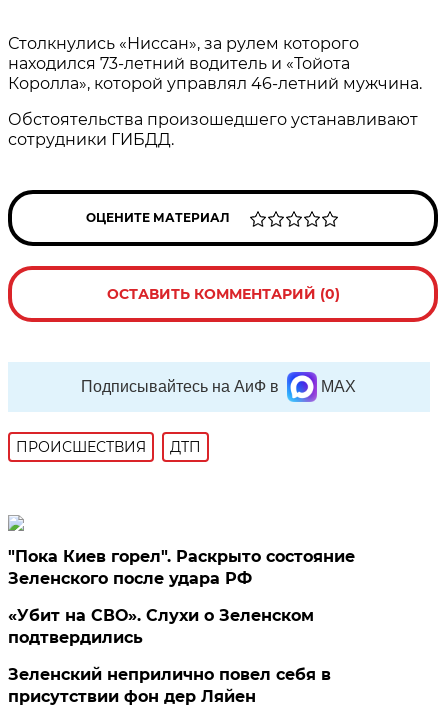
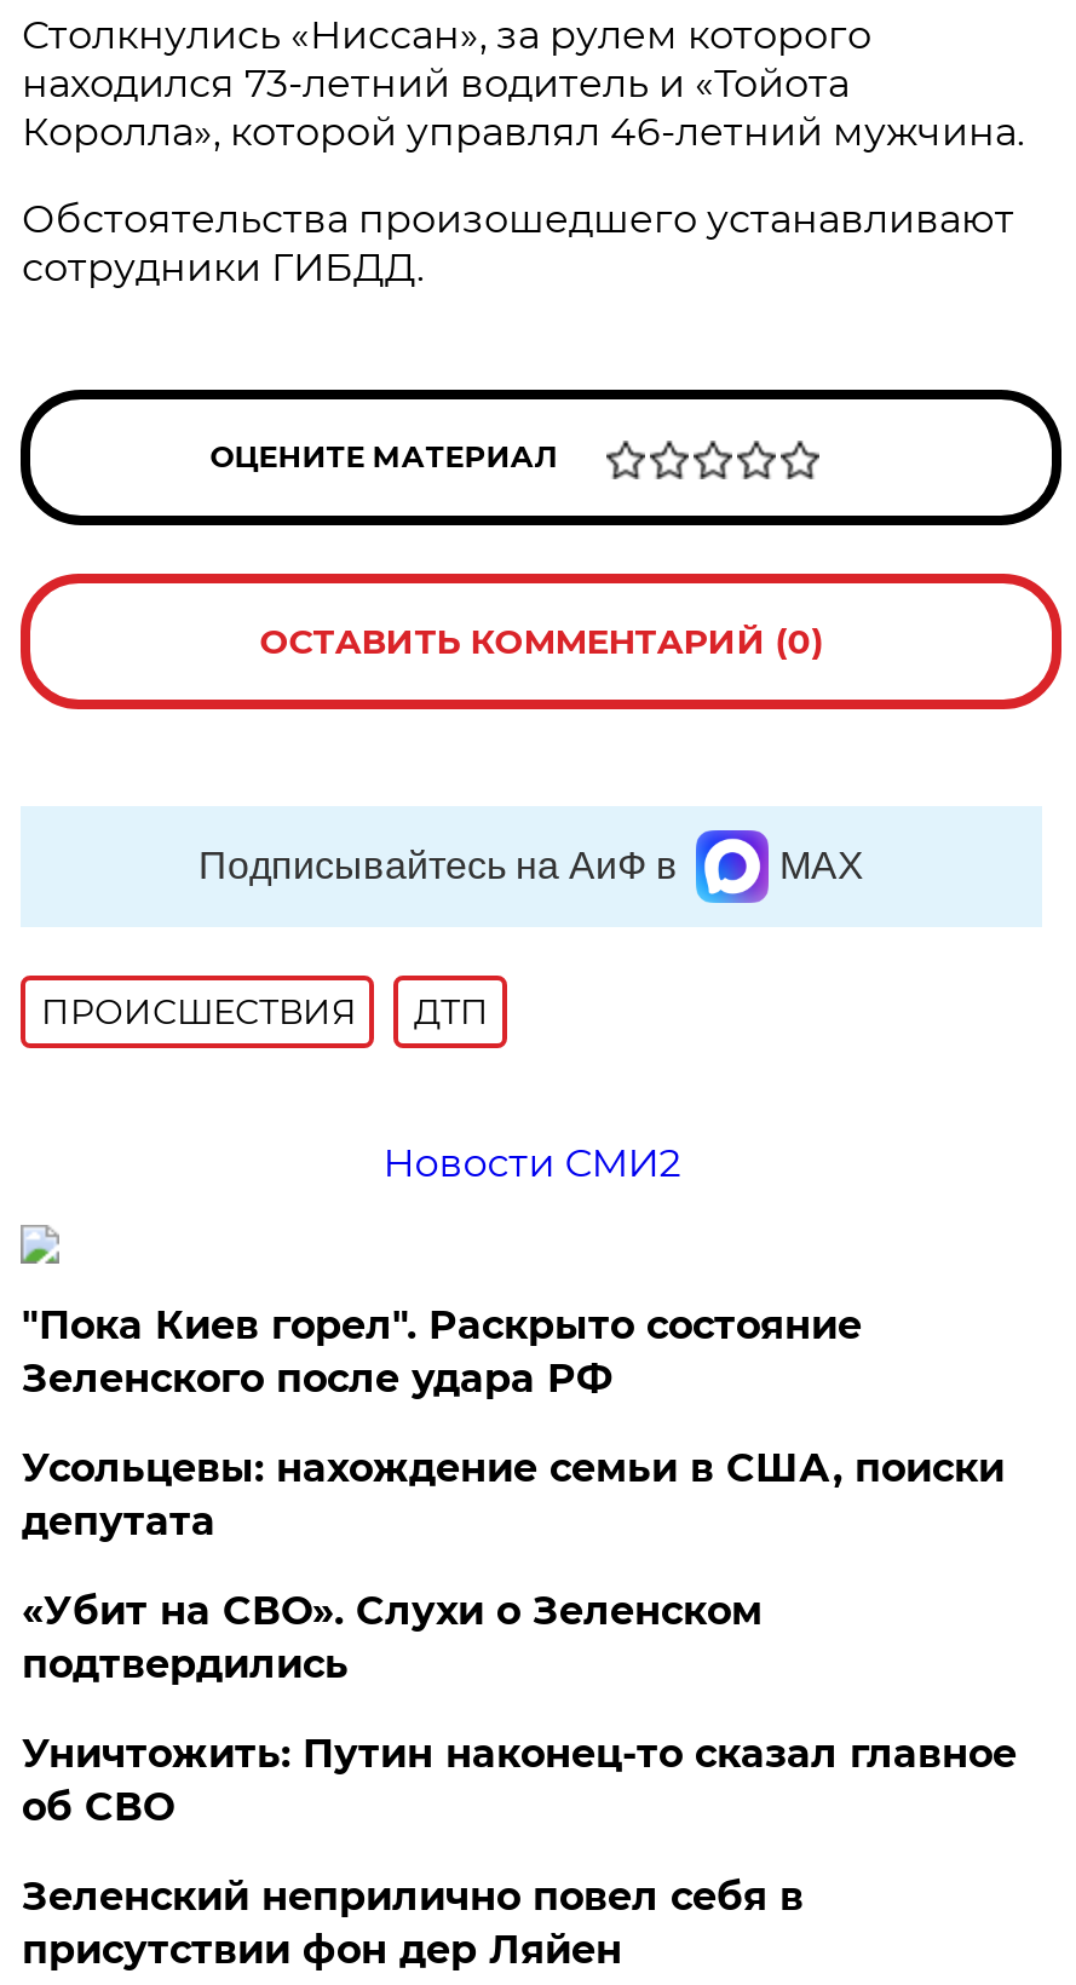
+ Новости СМИ2

+ Усольцевы: нахождение семьи в США, поиски
+ депутата

+ Уничтожить: Путин наконец-то сказал главное
+ об СВО
